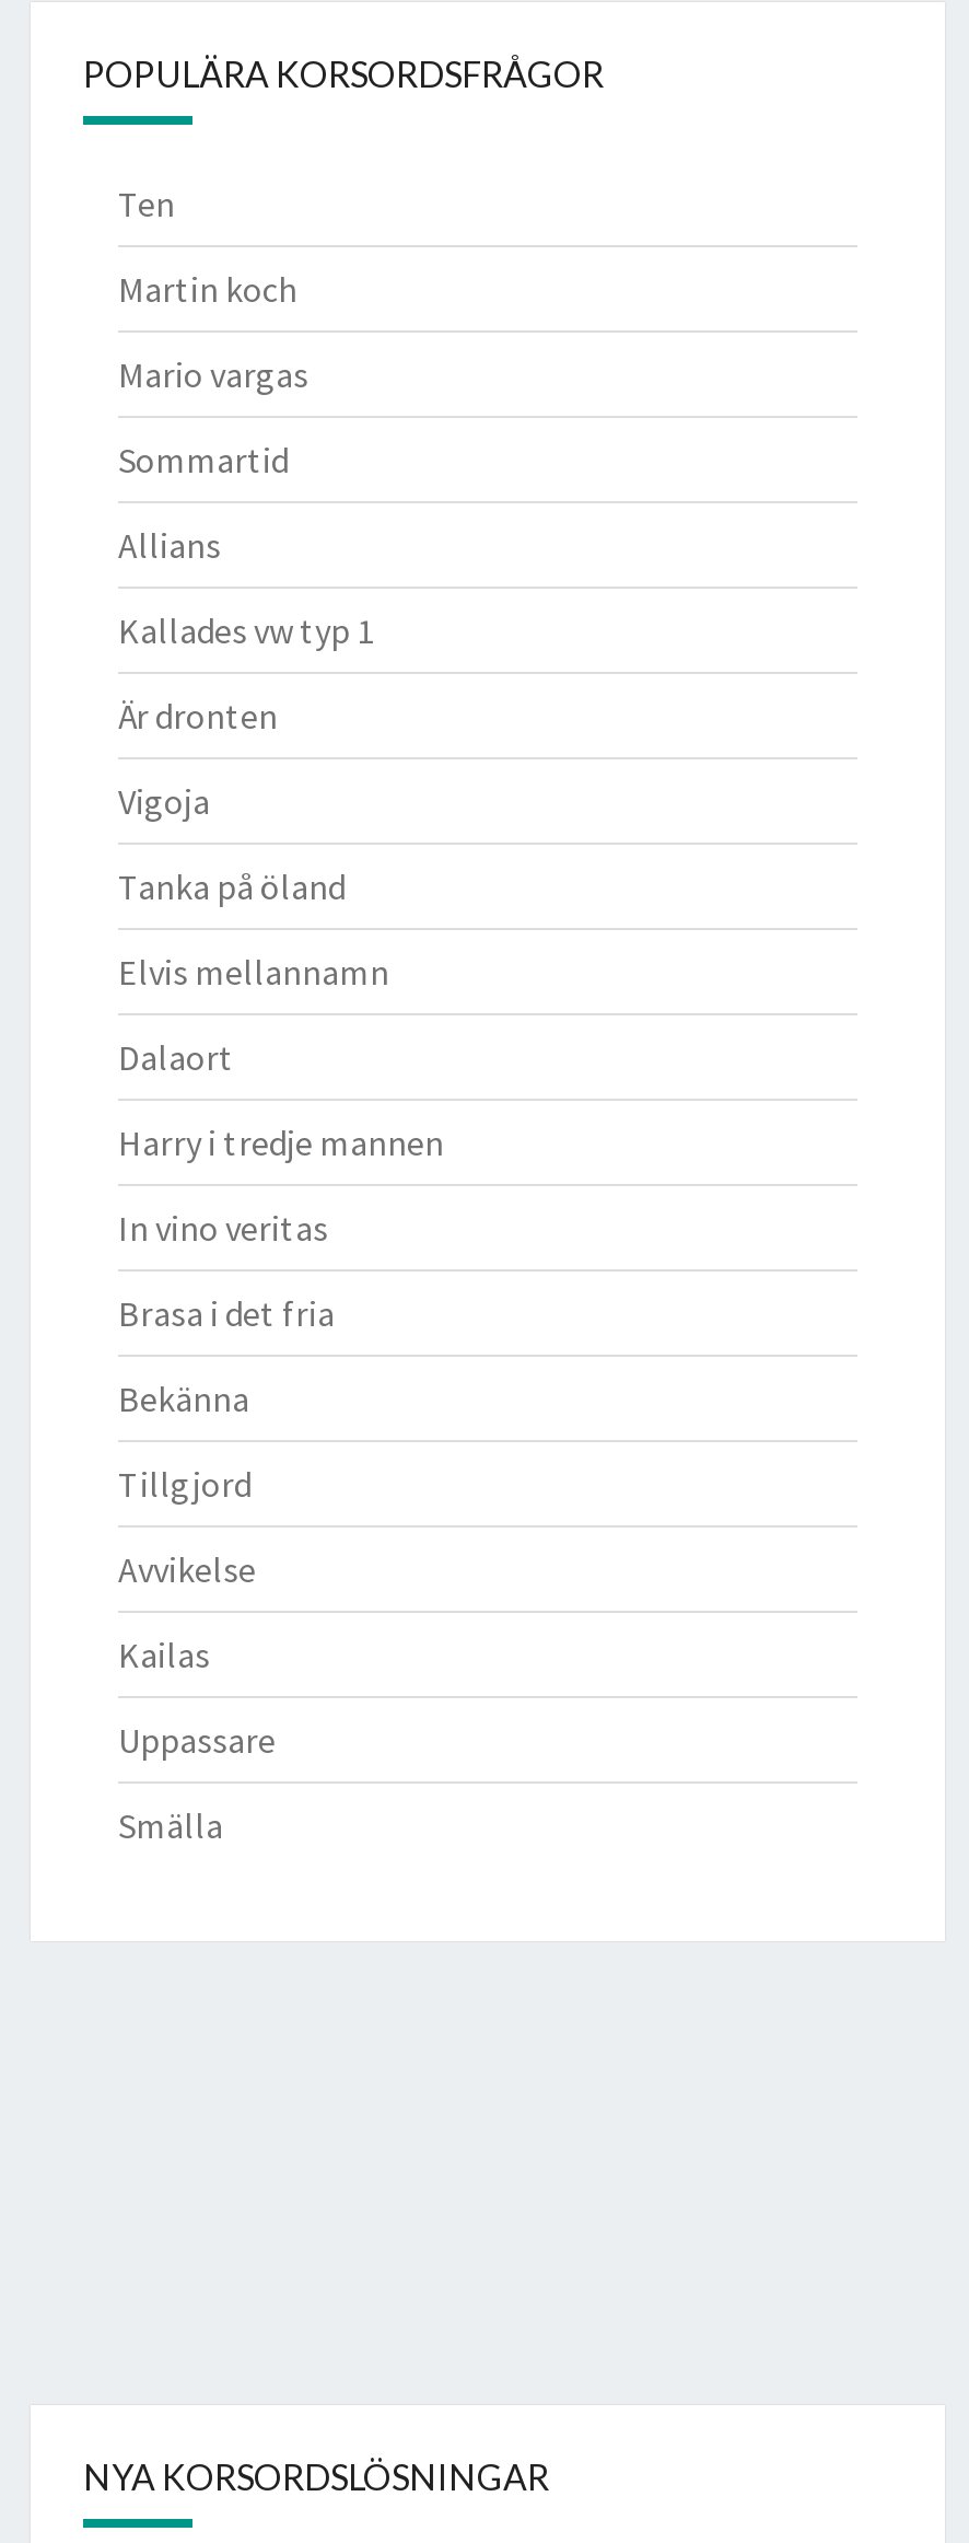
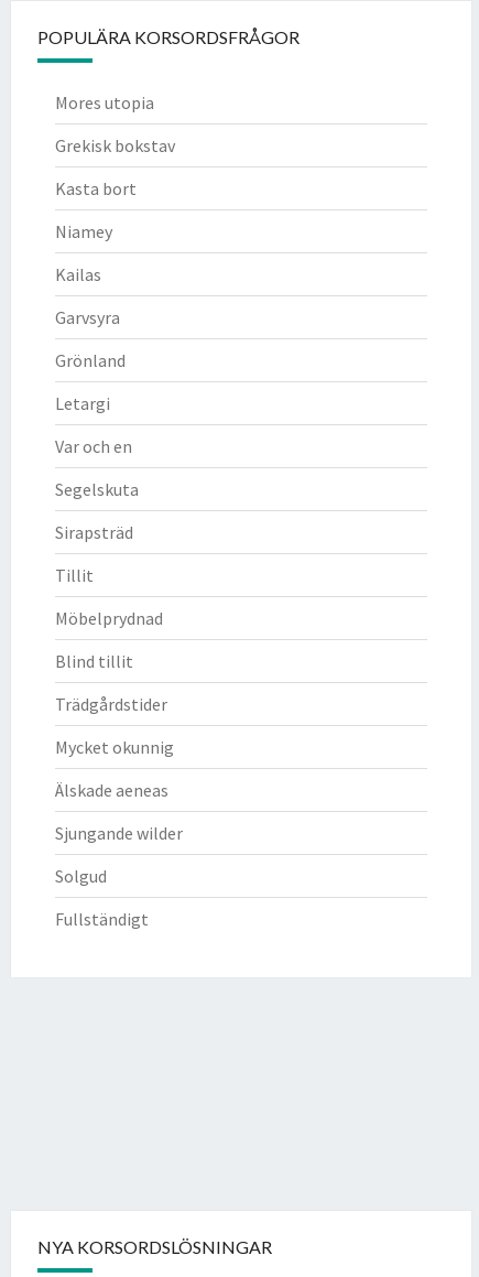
- Ten
- Martin koch
- Mario vargas
- Sommartid
- Allians
- Kallades vw typ 1
- Är dronten
- Vigoja
- Tanka på öland
- Elvis mellannamn
- Dalaort
- Harry i tredje mannen
- In vino veritas
- Brasa i det fria
- Bekänna
- Tillgjord
- Avvikelse
+ Mores utopia
+ Grekisk bokstav
+ Kasta bort
+ Niamey

moved up: Kailas

- Uppassare
- Smälla
+ Garvsyra
+ Grönland
+ Letargi
+ Var och en
+ Segelskuta
+ Sirapsträd
+ Tillit
+ Möbelprydnad
+ Blind tillit
+ Trädgårdstider
+ Mycket okunnig
+ Älskade aeneas
+ Sjungande wilder
+ Solgud
+ Fullständigt
